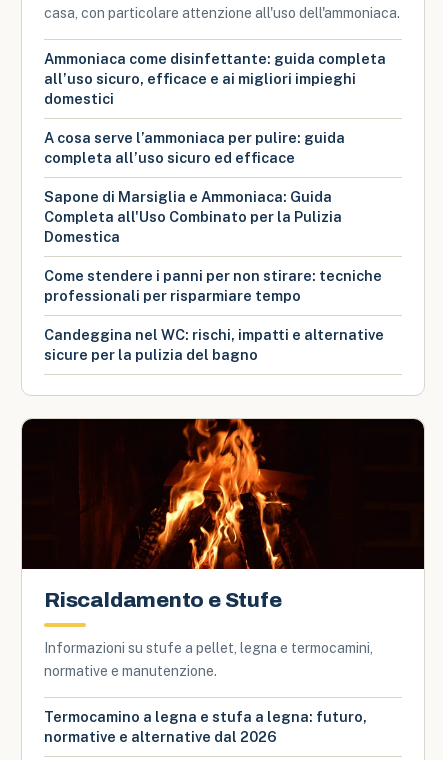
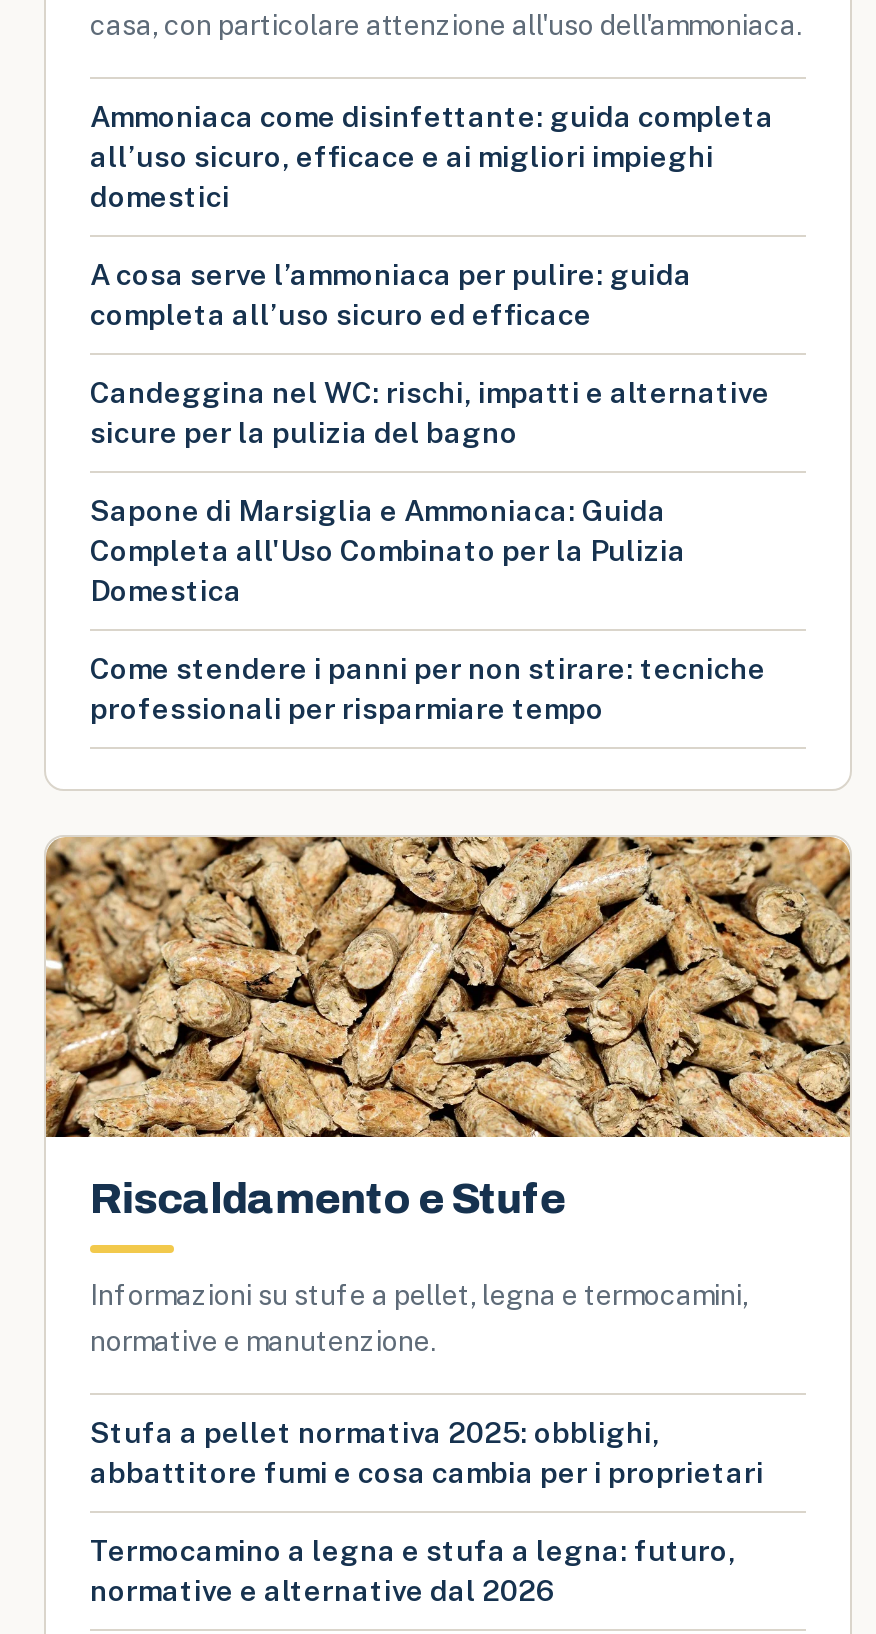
moved up: Candeggina nel WC: rischi, impatti e alternative | sicure per la pulizia del bagno

- [image]
+ [image]

+ Stufa a pellet normativa 2025: obblighi,
+ abbattitore fumi e cosa cambia per i proprietari
